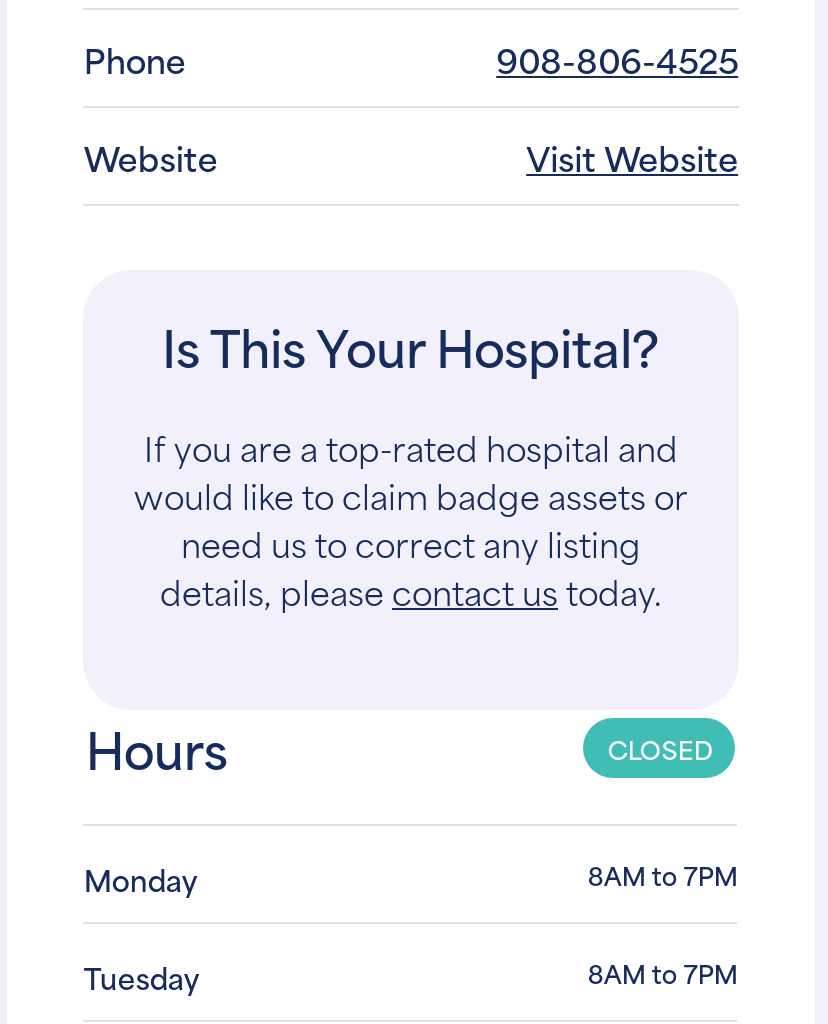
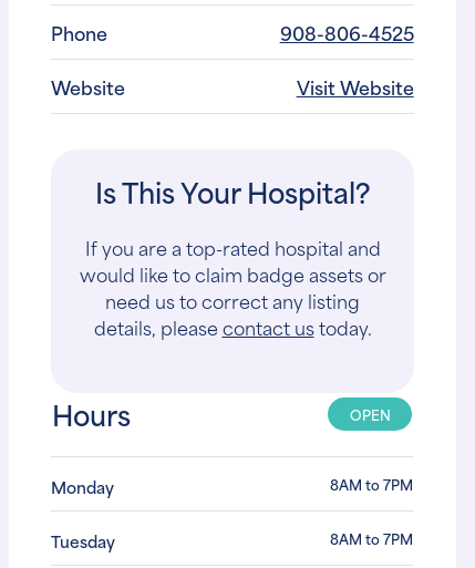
- CLOSED
+ OPEN
